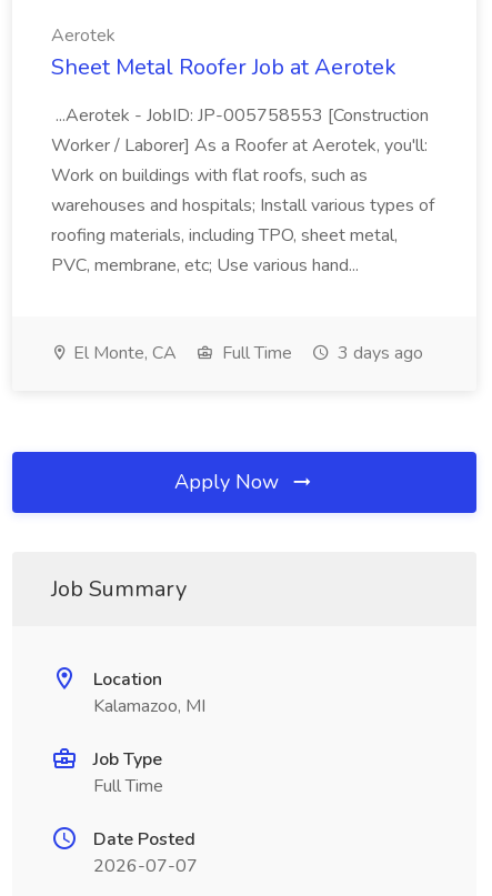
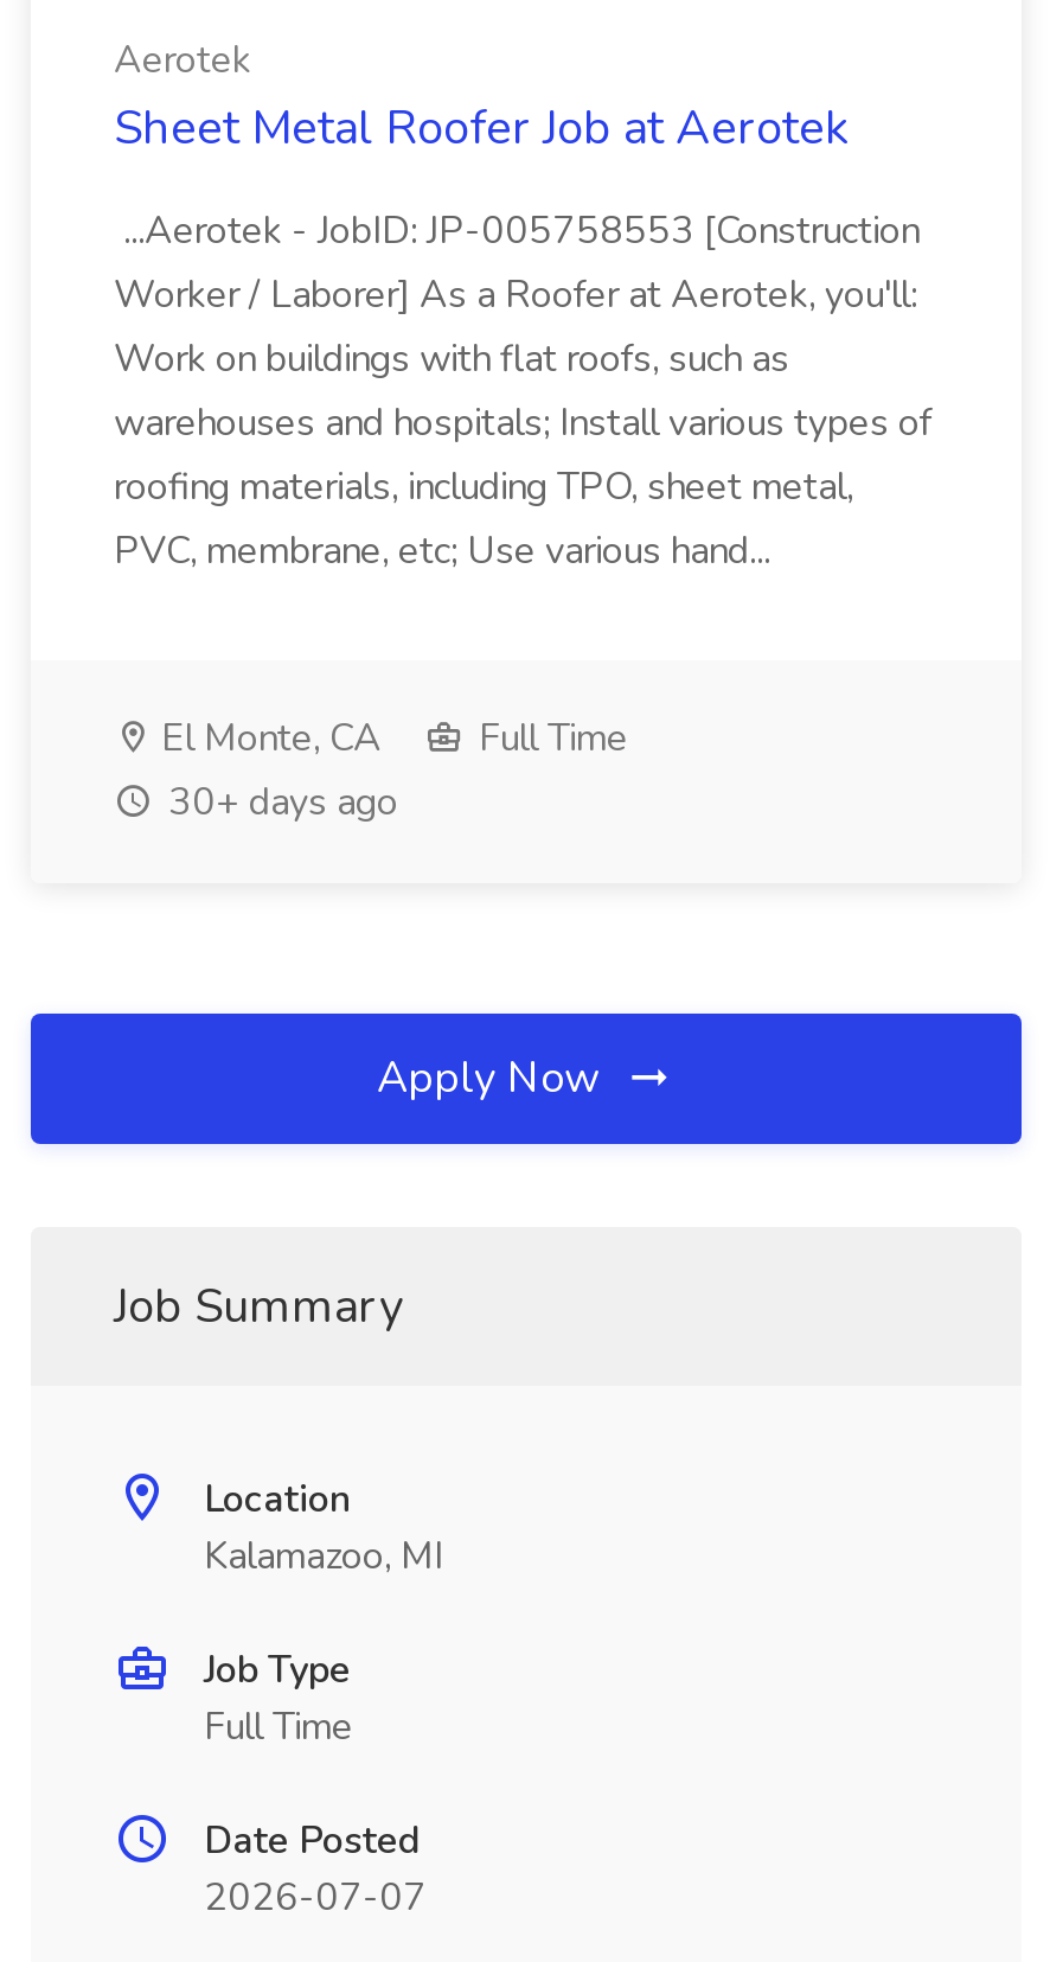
- 3 days ago
+ 30+ days ago
